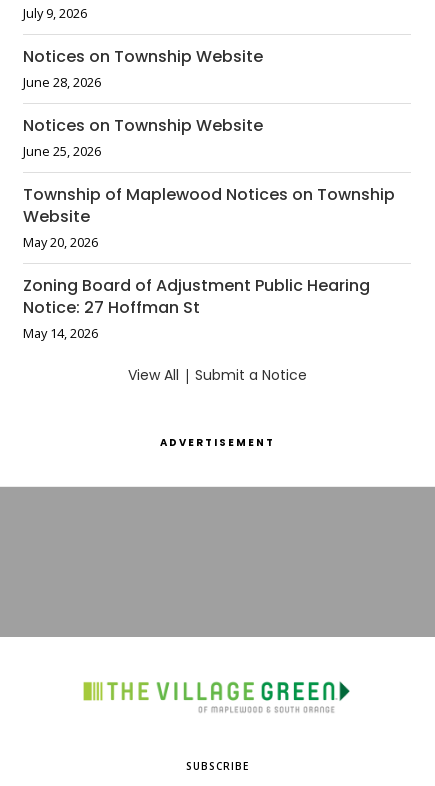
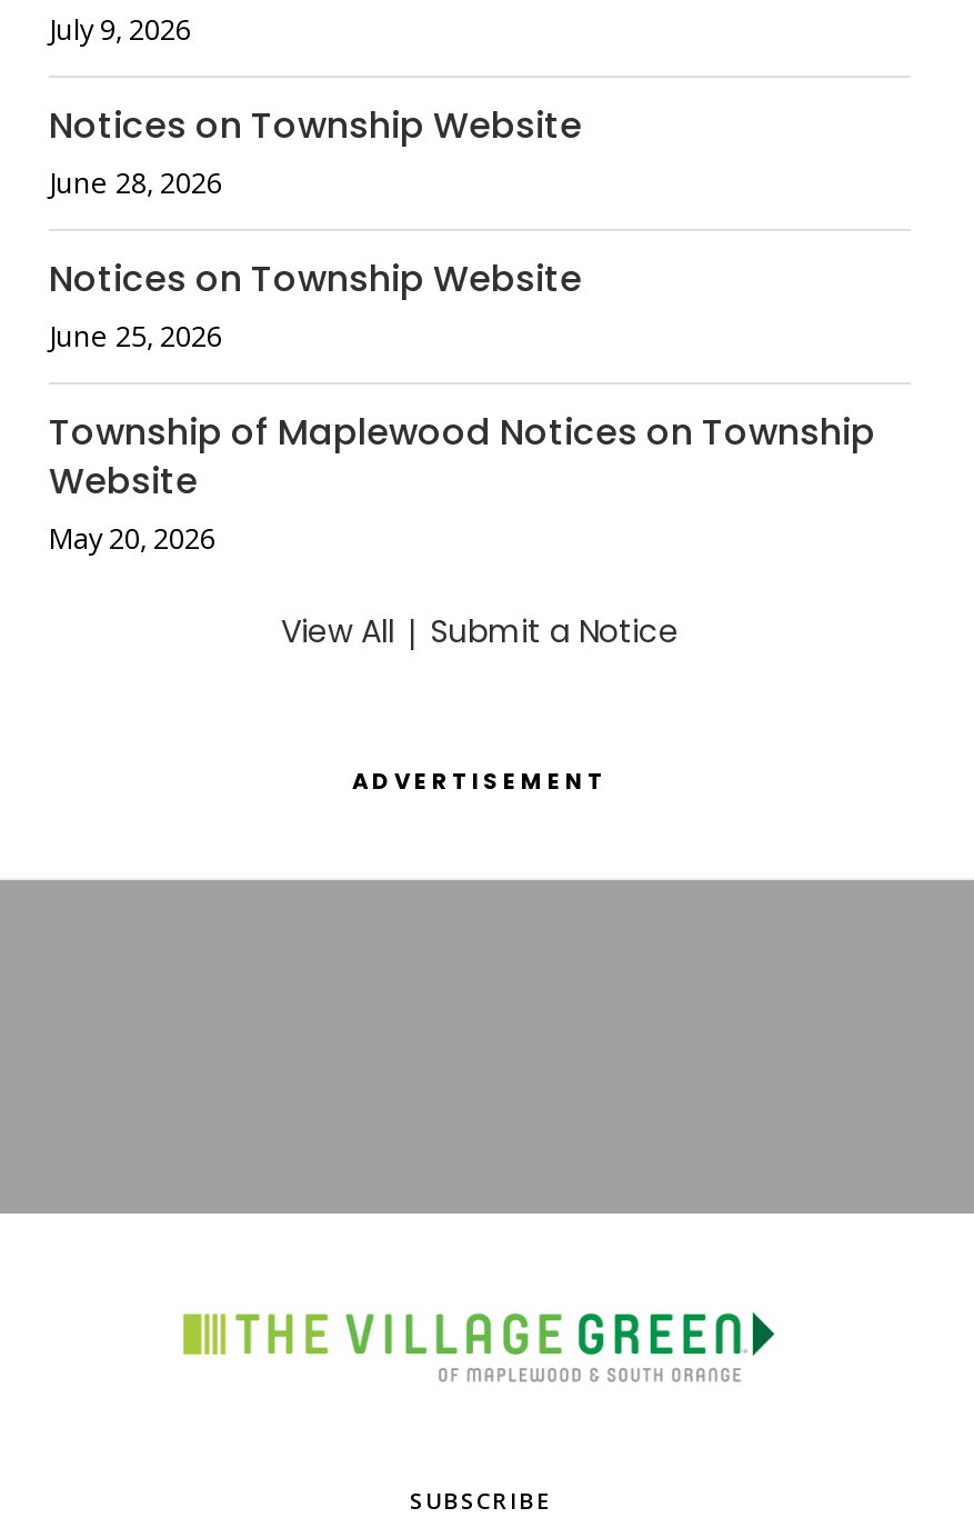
- Zoning Board of Adjustment Public Hearing
- Notice: 27 Hoffman St
- May 14, 2026
